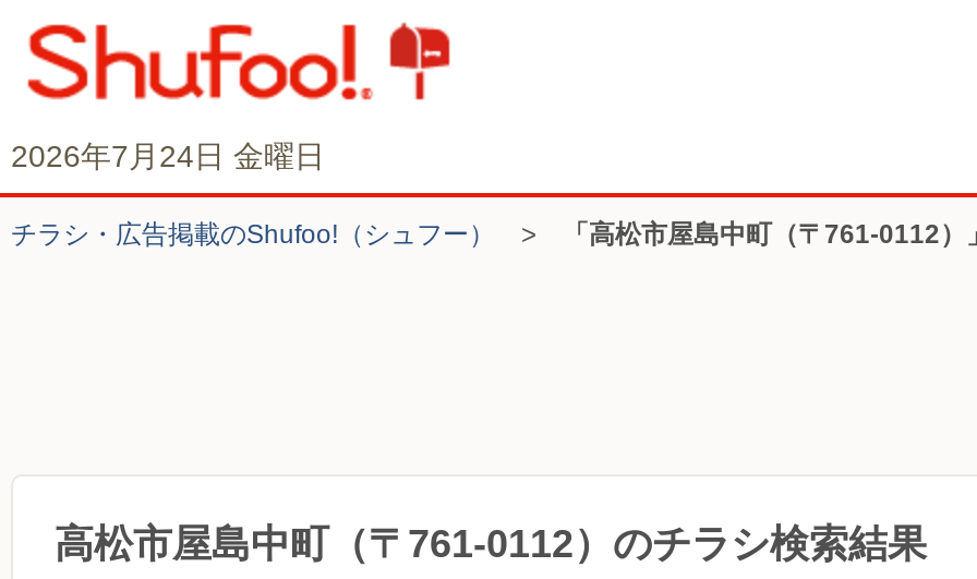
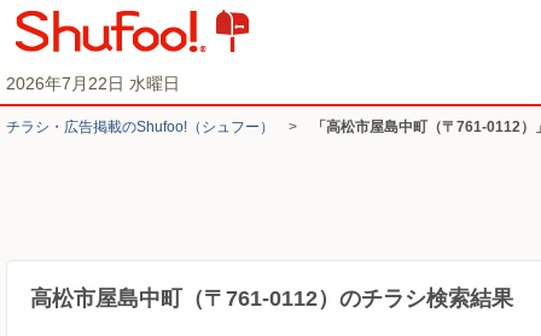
- 2026年7月24日 金曜日
+ 2026年7月22日 水曜日
